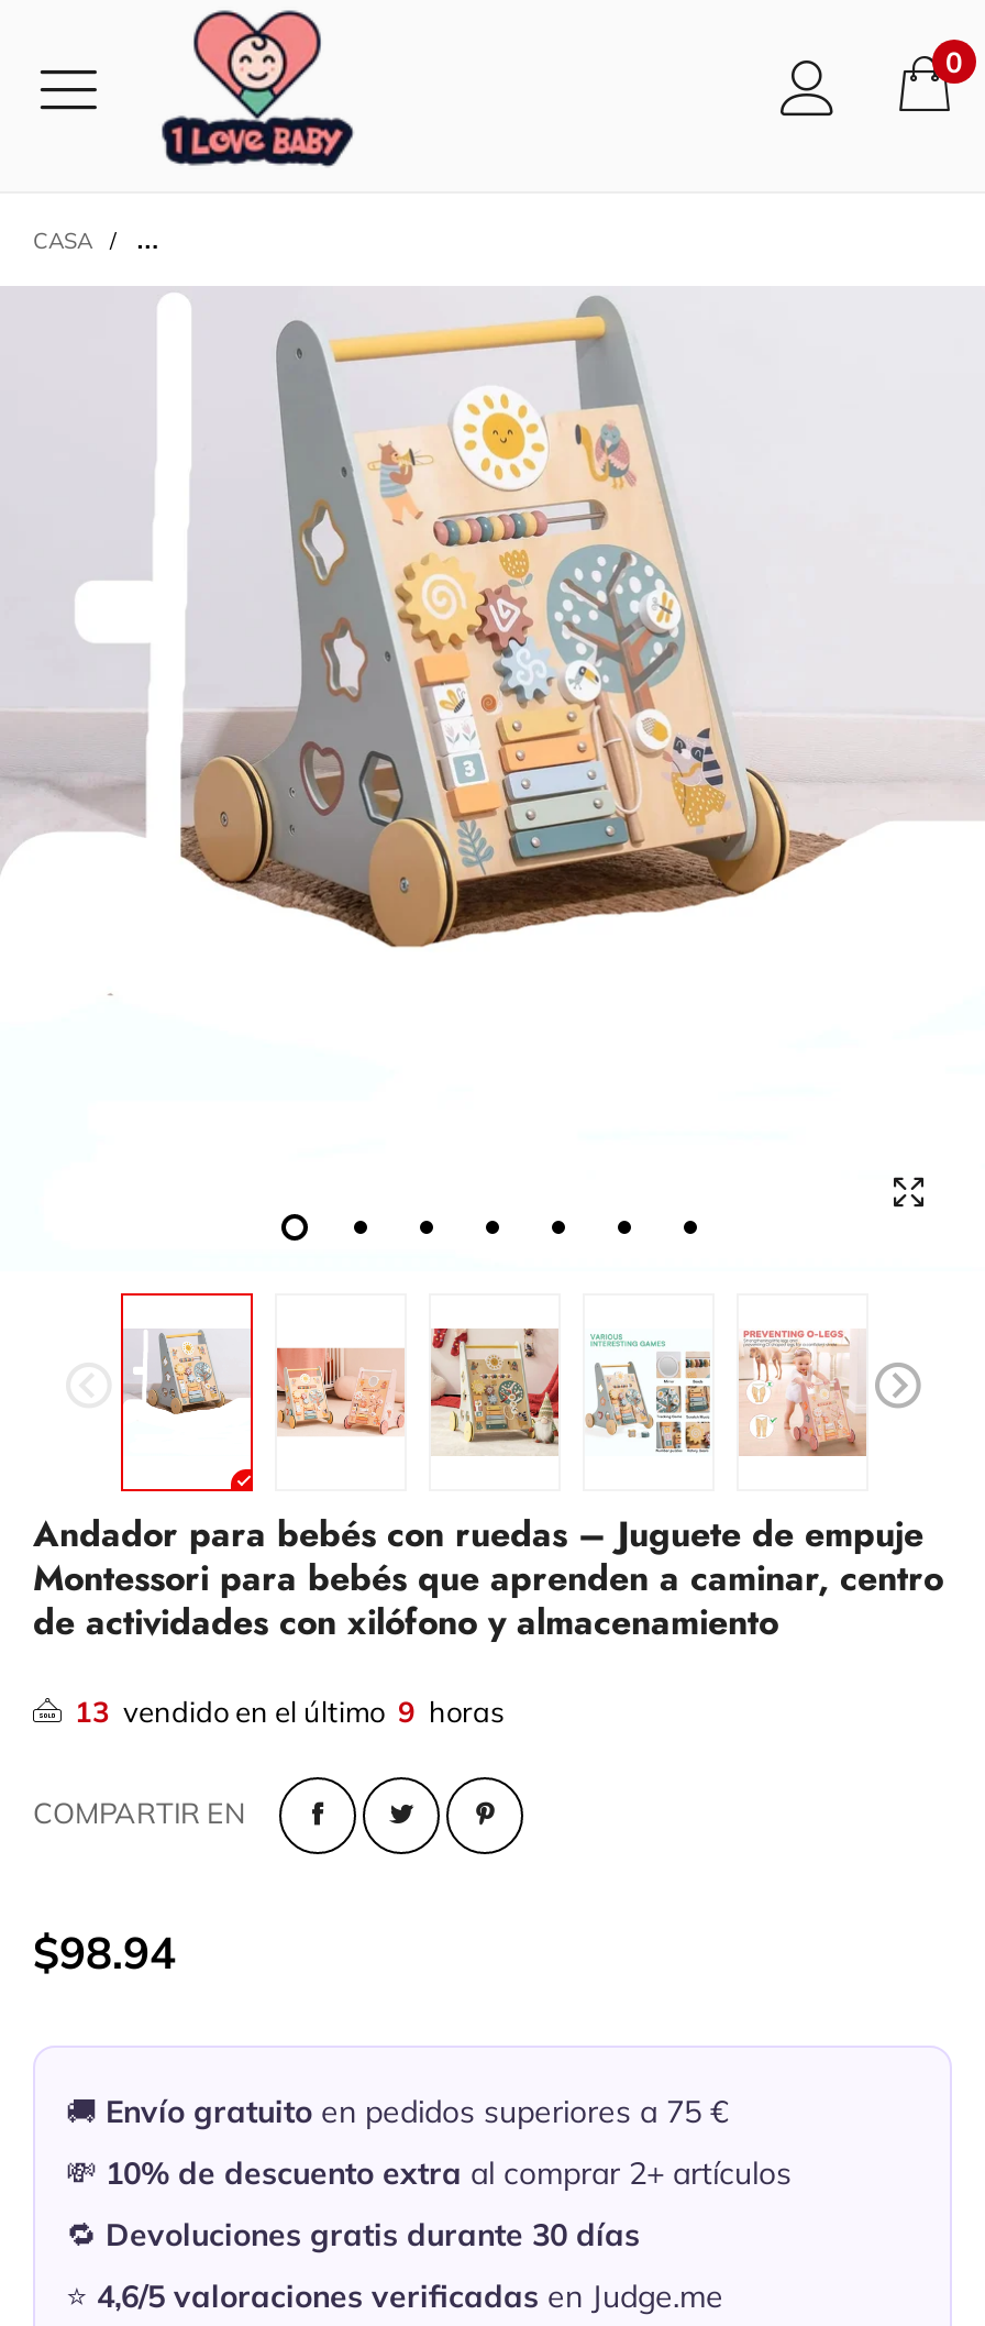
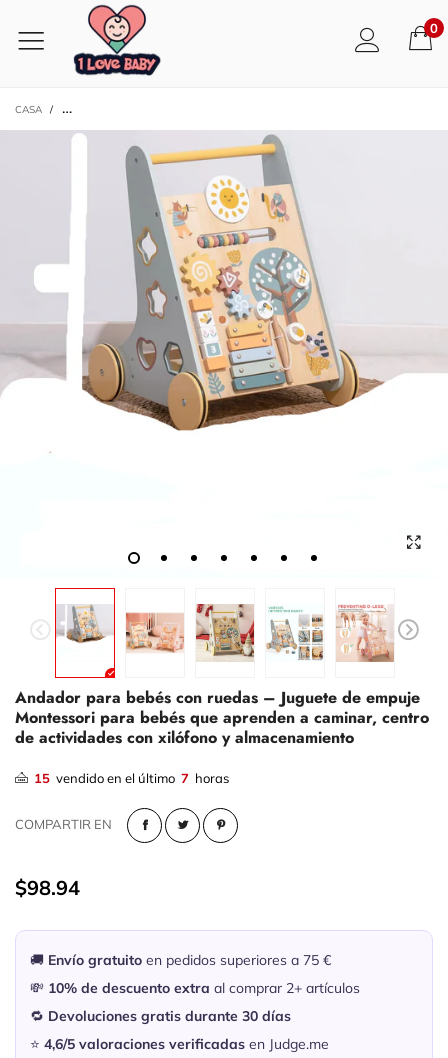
- 13 vendido en el último 9 horas
+ 15 vendido en el último 7 horas
